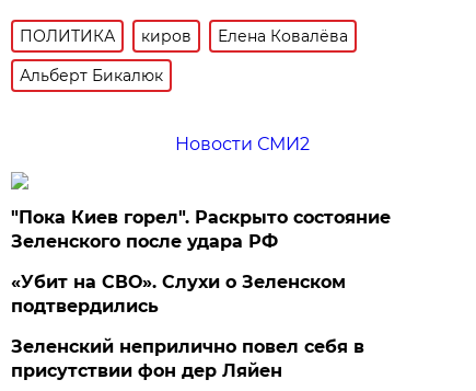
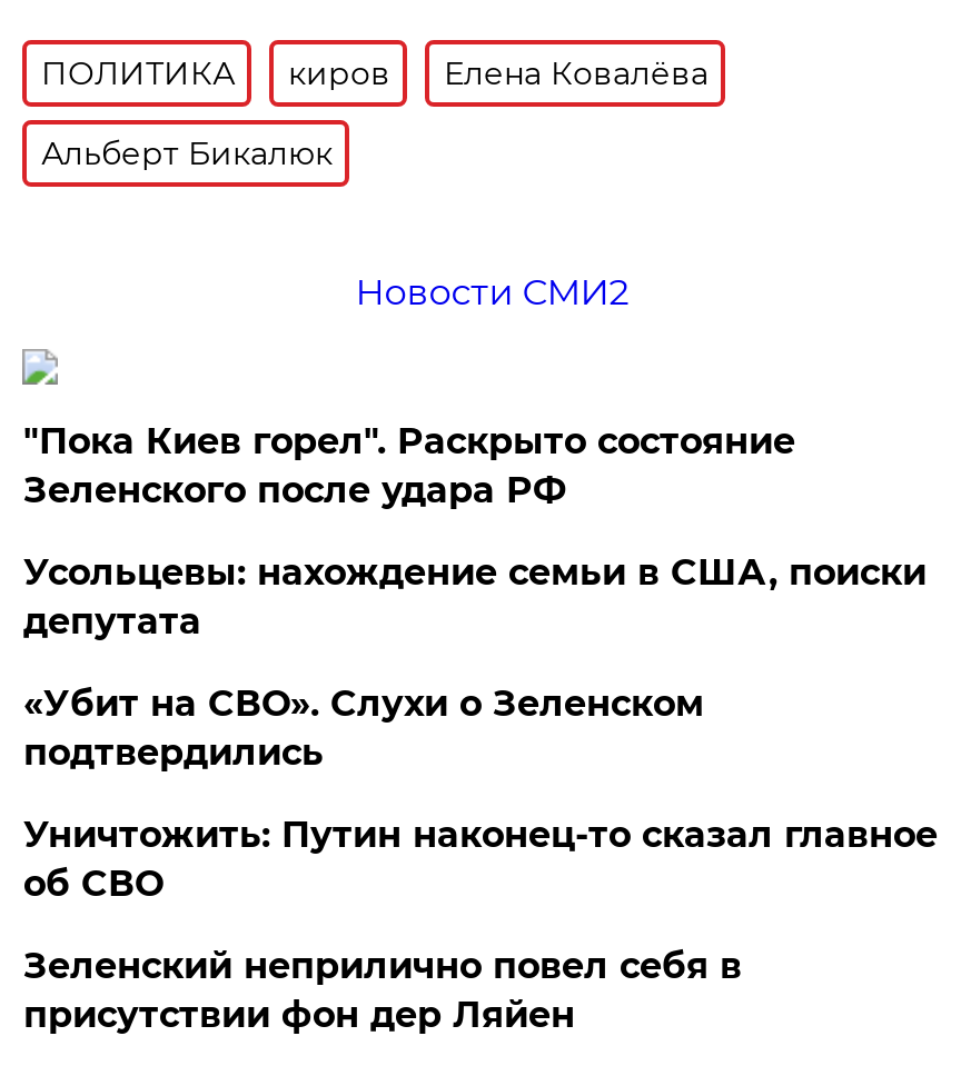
+ Усольцевы: нахождение семьи в США, поиски
+ депутата

+ Уничтожить: Путин наконец-то сказал главное
+ об СВО
